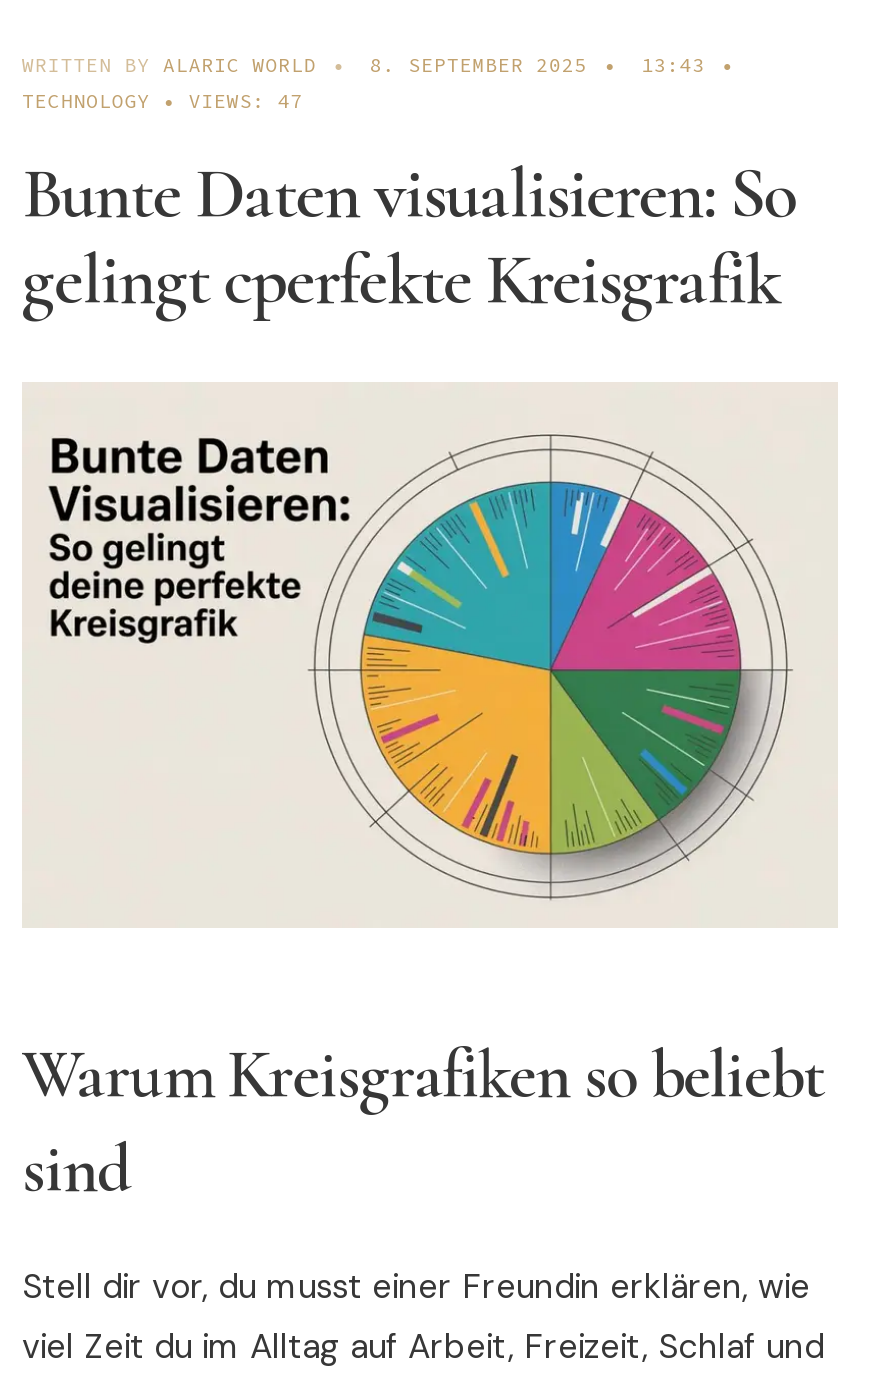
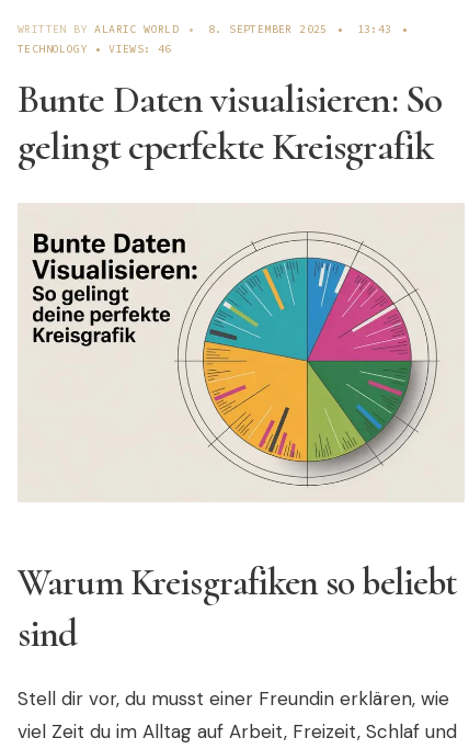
- TECHNOLOGY • VIEWS: 47
+ TECHNOLOGY • VIEWS: 46
